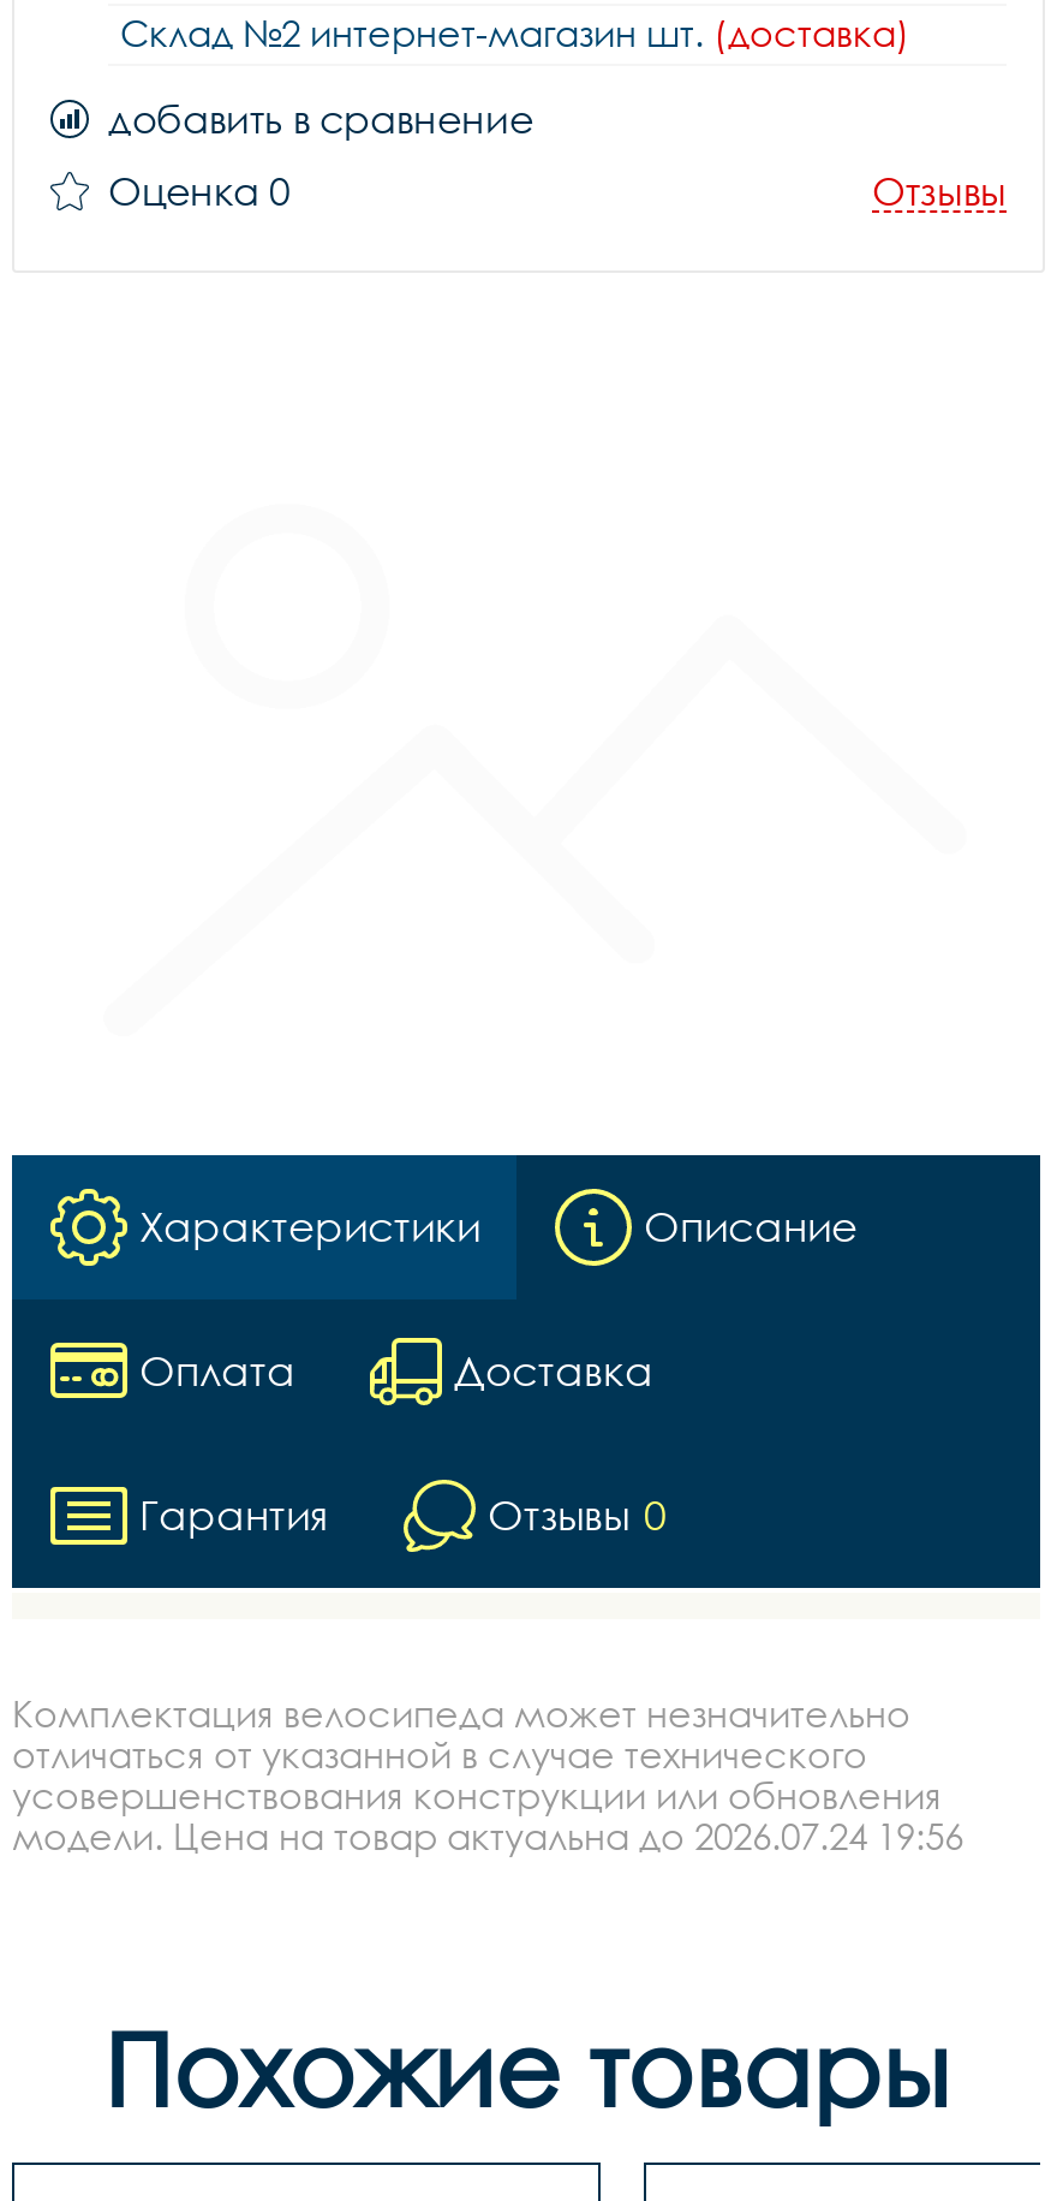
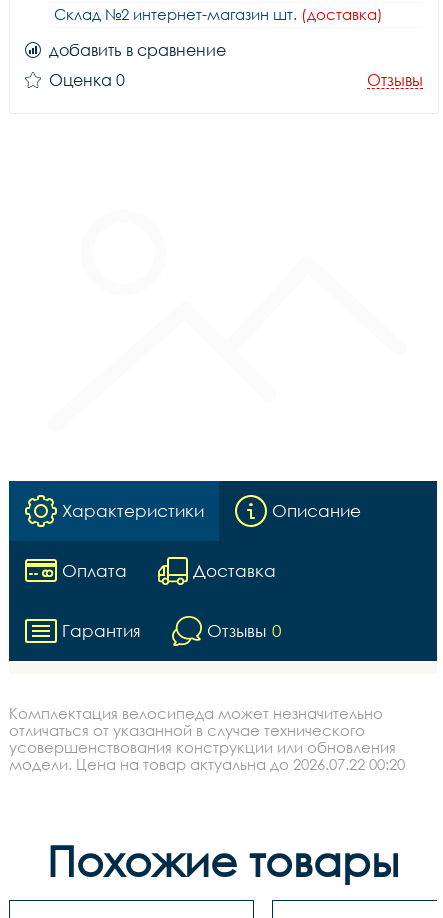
- модели. Цена на товар актуальна до 2026.07.24 19:56
+ модели. Цена на товар актуальна до 2026.07.22 00:20
